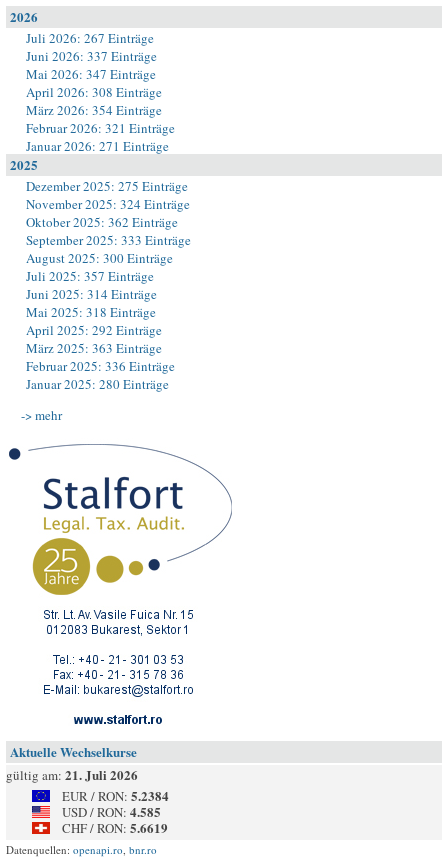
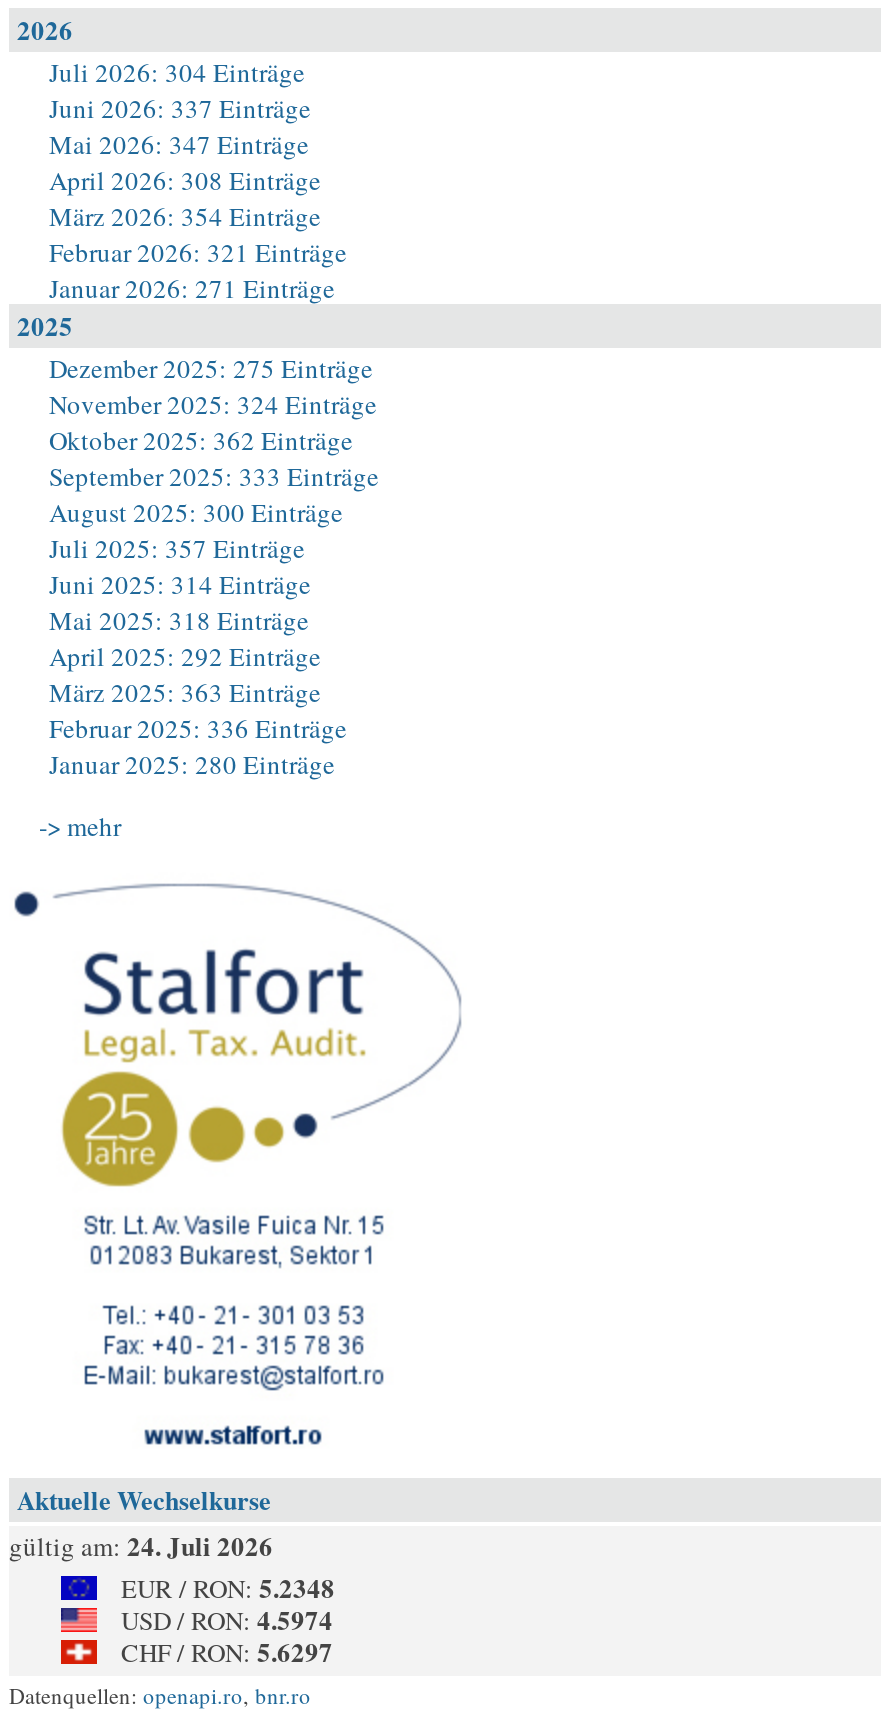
- Juli 2026: 267 Einträge
+ Juli 2026: 304 Einträge

- gültig am: 21. Juli 2026
+ gültig am: 24. Juli 2026

- EUR / RON: 5.2384
+ EUR / RON: 5.2348

- USD / RON: 4.585
+ USD / RON: 4.5974

- CHF / RON: 5.6619
+ CHF / RON: 5.6297
